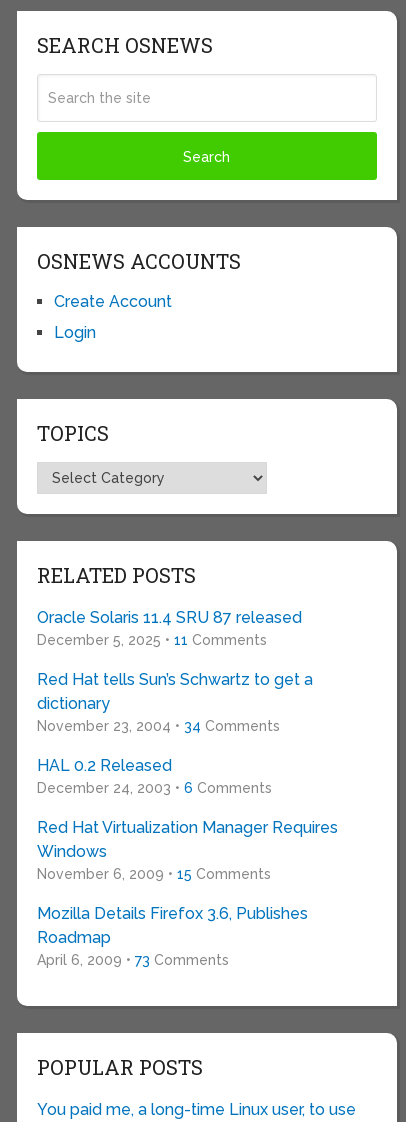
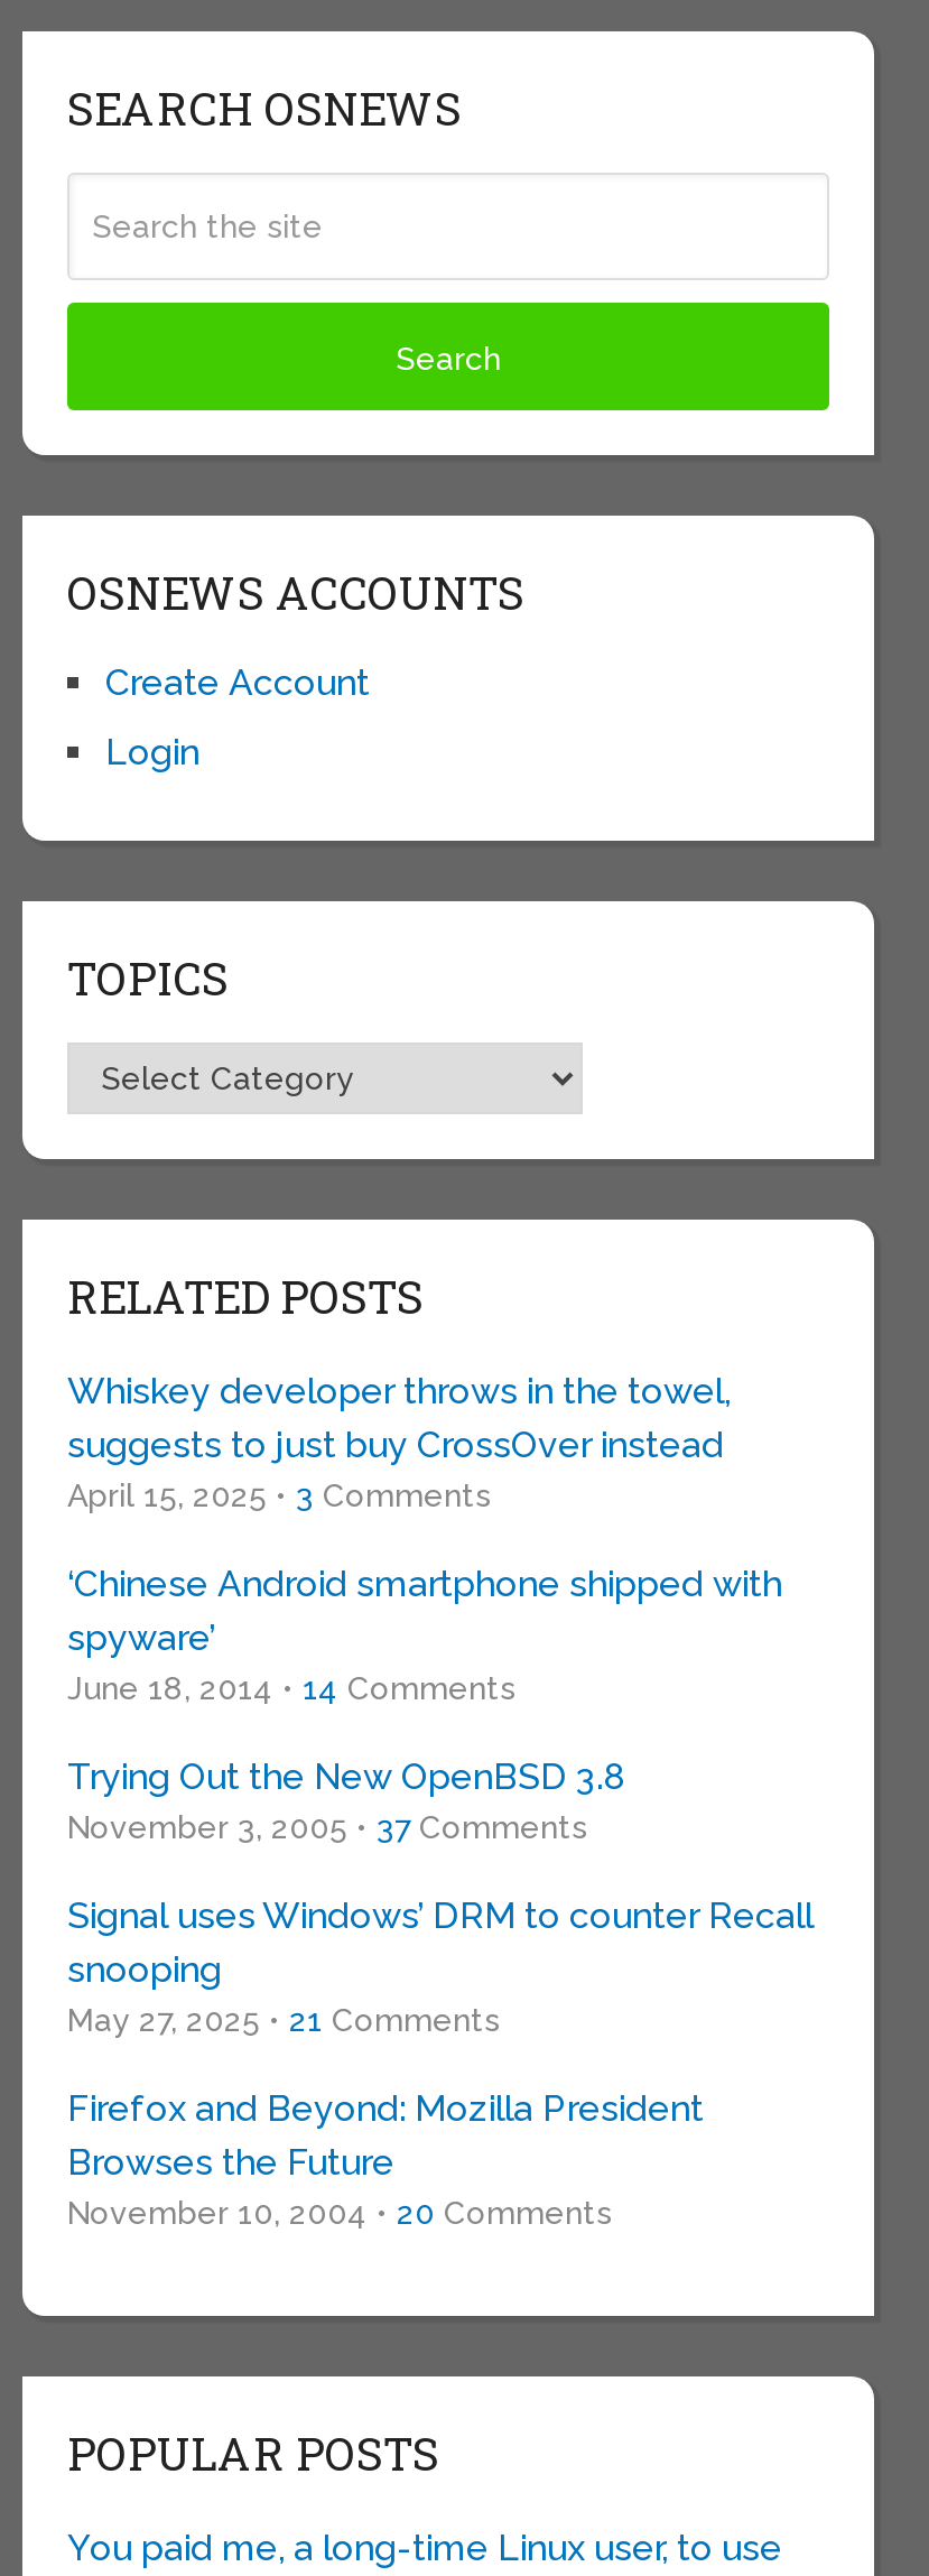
- Oracle Solaris 11.4 SRU 87 released
- December 5, 2025 • 11 Comments
+ Whiskey developer throws in the towel,
+ suggests to just buy CrossOver instead
+ April 15, 2025 • 3 Comments

- Red Hat tells Sun’s Schwartz to get a
- dictionary
- November 23, 2004 • 34 Comments
+ ‘Chinese Android smartphone shipped with
+ spyware’
+ June 18, 2014 • 14 Comments

- HAL 0.2 Released
- December 24, 2003 • 6 Comments
+ Trying Out the New OpenBSD 3.8
+ November 3, 2005 • 37 Comments

- Red Hat Virtualization Manager Requires
- Windows
- November 6, 2009 • 15 Comments
+ Signal uses Windows’ DRM to counter Recall
+ snooping
+ May 27, 2025 • 21 Comments

- Mozilla Details Firefox 3.6, Publishes
- Roadmap
- April 6, 2009 • 73 Comments
+ Firefox and Beyond: Mozilla President
+ Browses the Future
+ November 10, 2004 • 20 Comments
